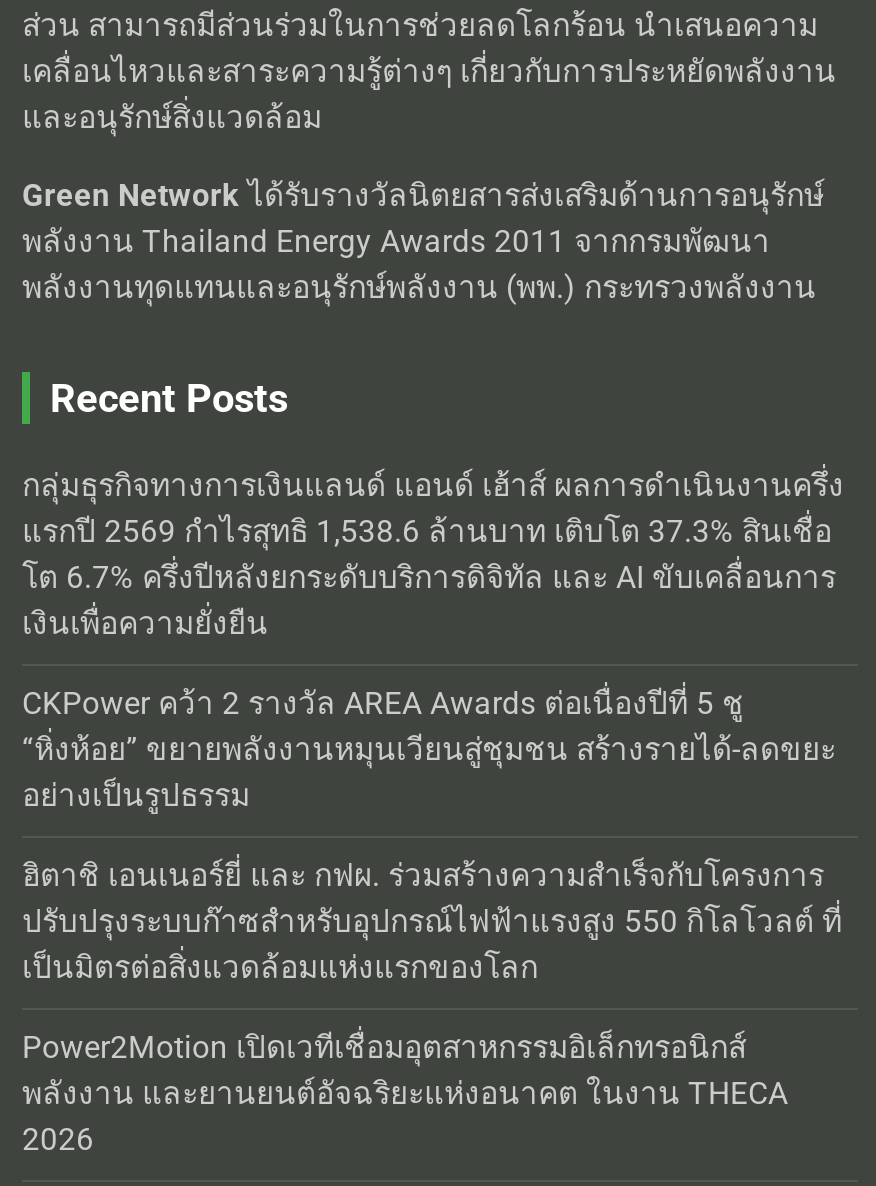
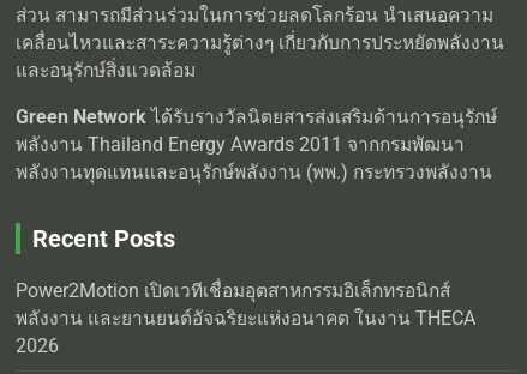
- กลุ่มธุรกิจทางการเงินแลนด์ แอนด์ เฮ้าส์ ผลการดำเนินงานครึ่ง
- แรกปี 2569 กำไรสุทธิ 1,538.6 ล้านบาท เติบโต 37.3% สินเชื่อ
- โต 6.7% ครึ่งปีหลังยกระดับบริการดิจิทัล และ AI ขับเคลื่อนการ
- เงินเพื่อความยั่งยืน
- CKPower คว้า 2 รางวัล AREA Awards ต่อเนื่องปีที่ 5 ชู
- “หิ่งห้อย” ขยายพลังงานหมุนเวียนสู่ชุมชน สร้างรายได้-ลดขยะ
- อย่างเป็นรูปธรรม
- ฮิตาชิ เอนเนอร์ยี่ และ กฟผ. ร่วมสร้างความสำเร็จกับโครงการ
- ปรับปรุงระบบก๊าซสำหรับอุปกรณ์ไฟฟ้าแรงสูง 550 กิโลโวลต์ ที่
- เป็นมิตรต่อสิ่งแวดล้อมแห่งแรกของโลก
